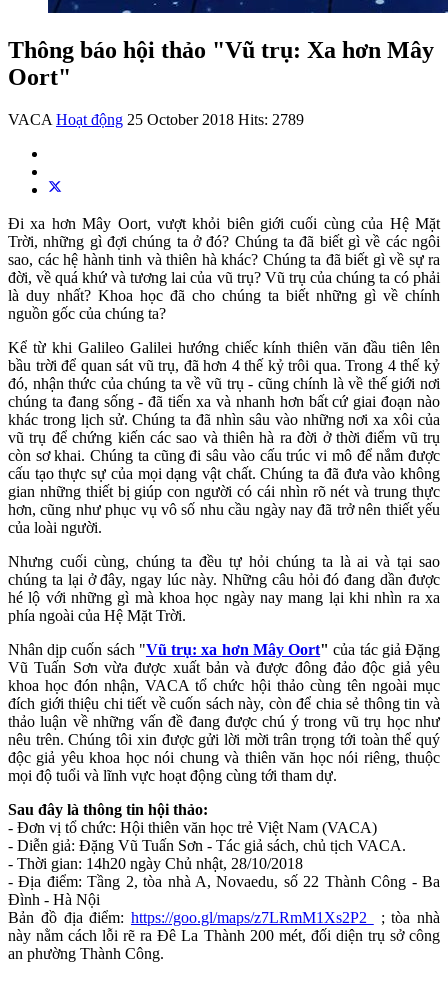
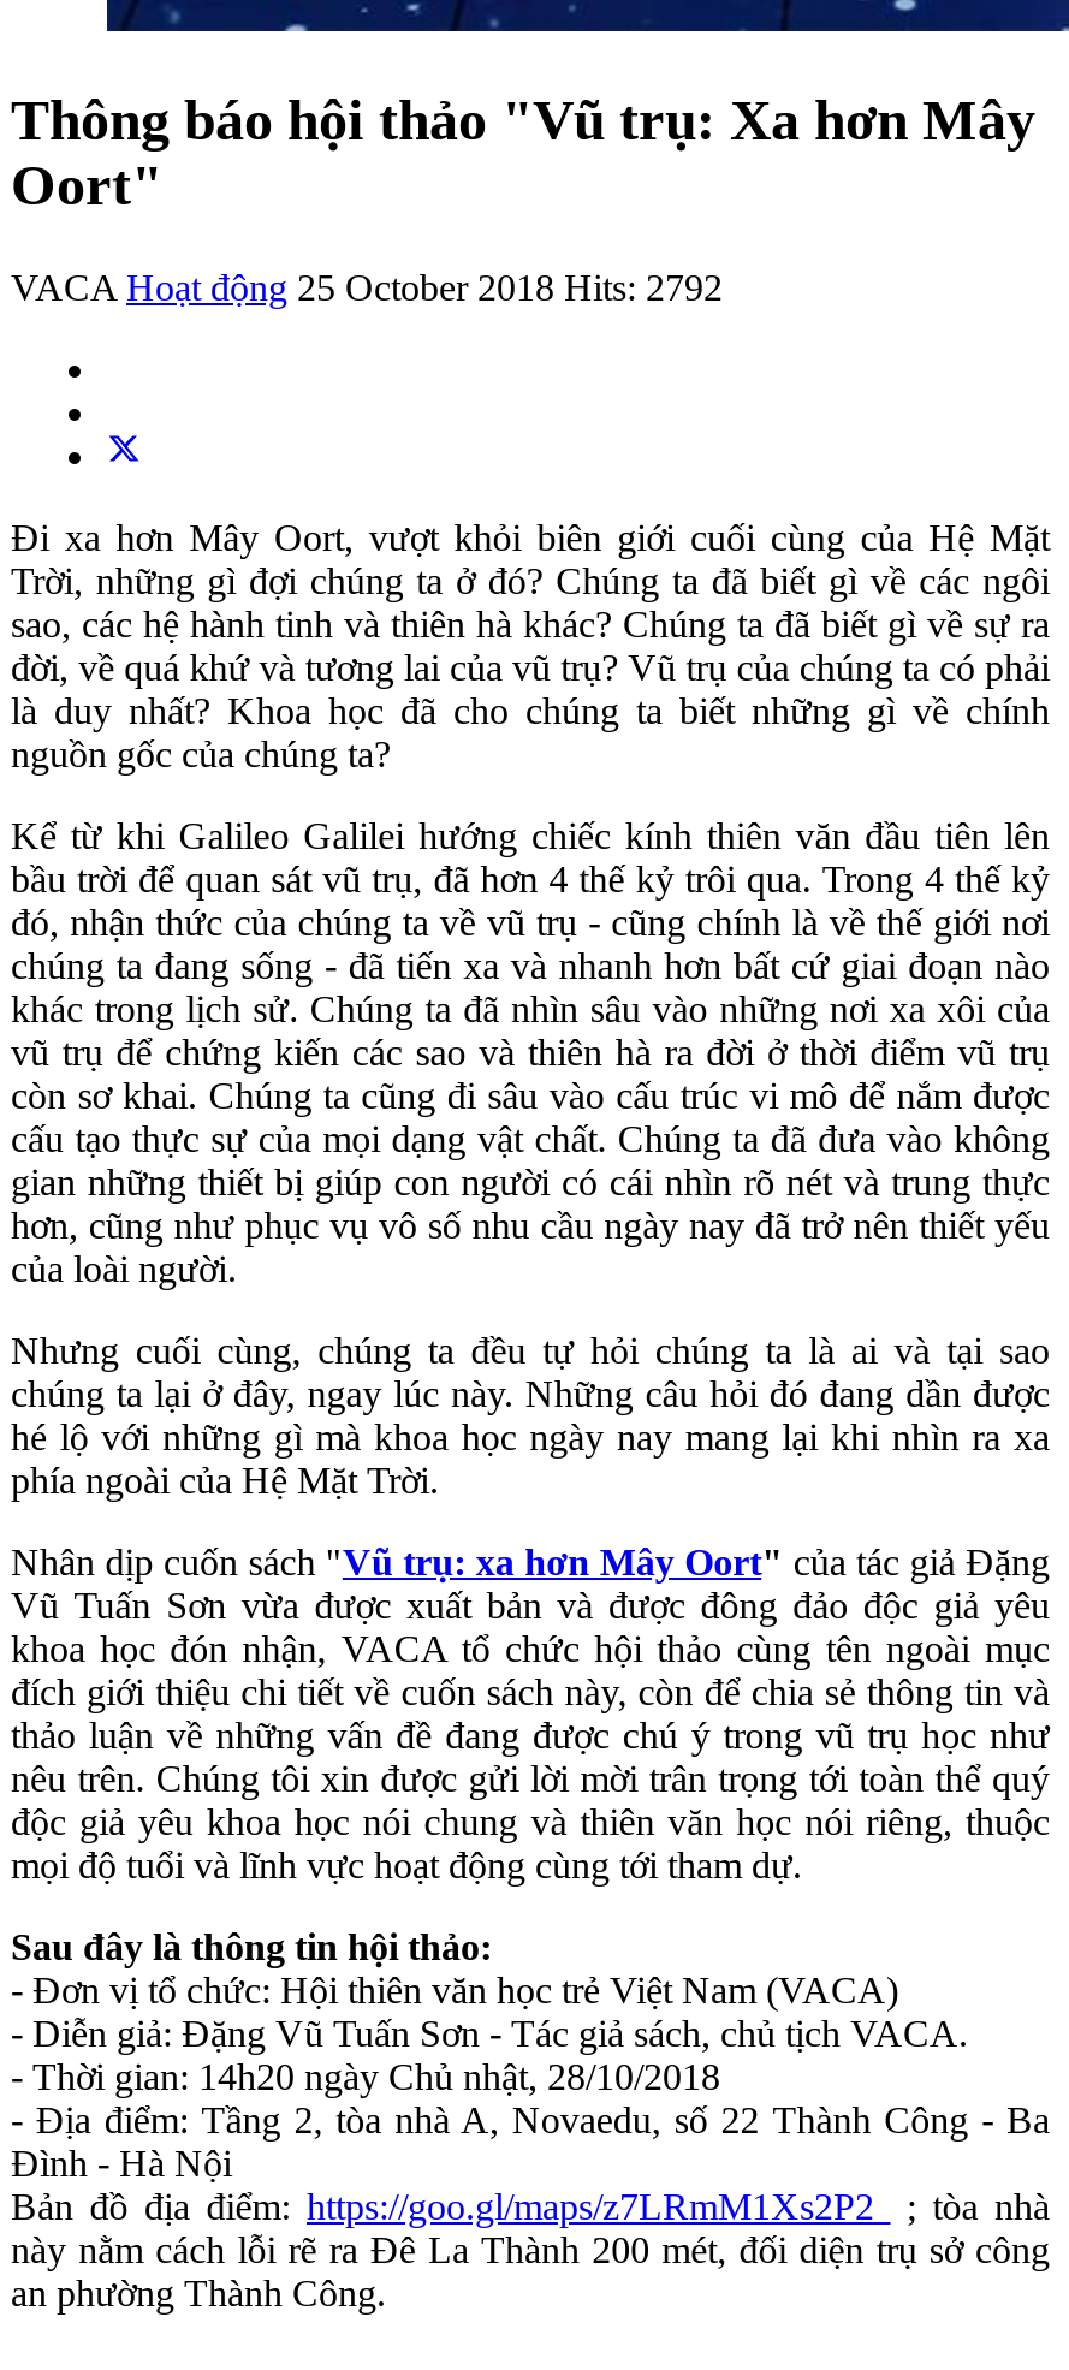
- VACA Hoạt động 25 October 2018 Hits: 2789
+ VACA Hoạt động 25 October 2018 Hits: 2792
